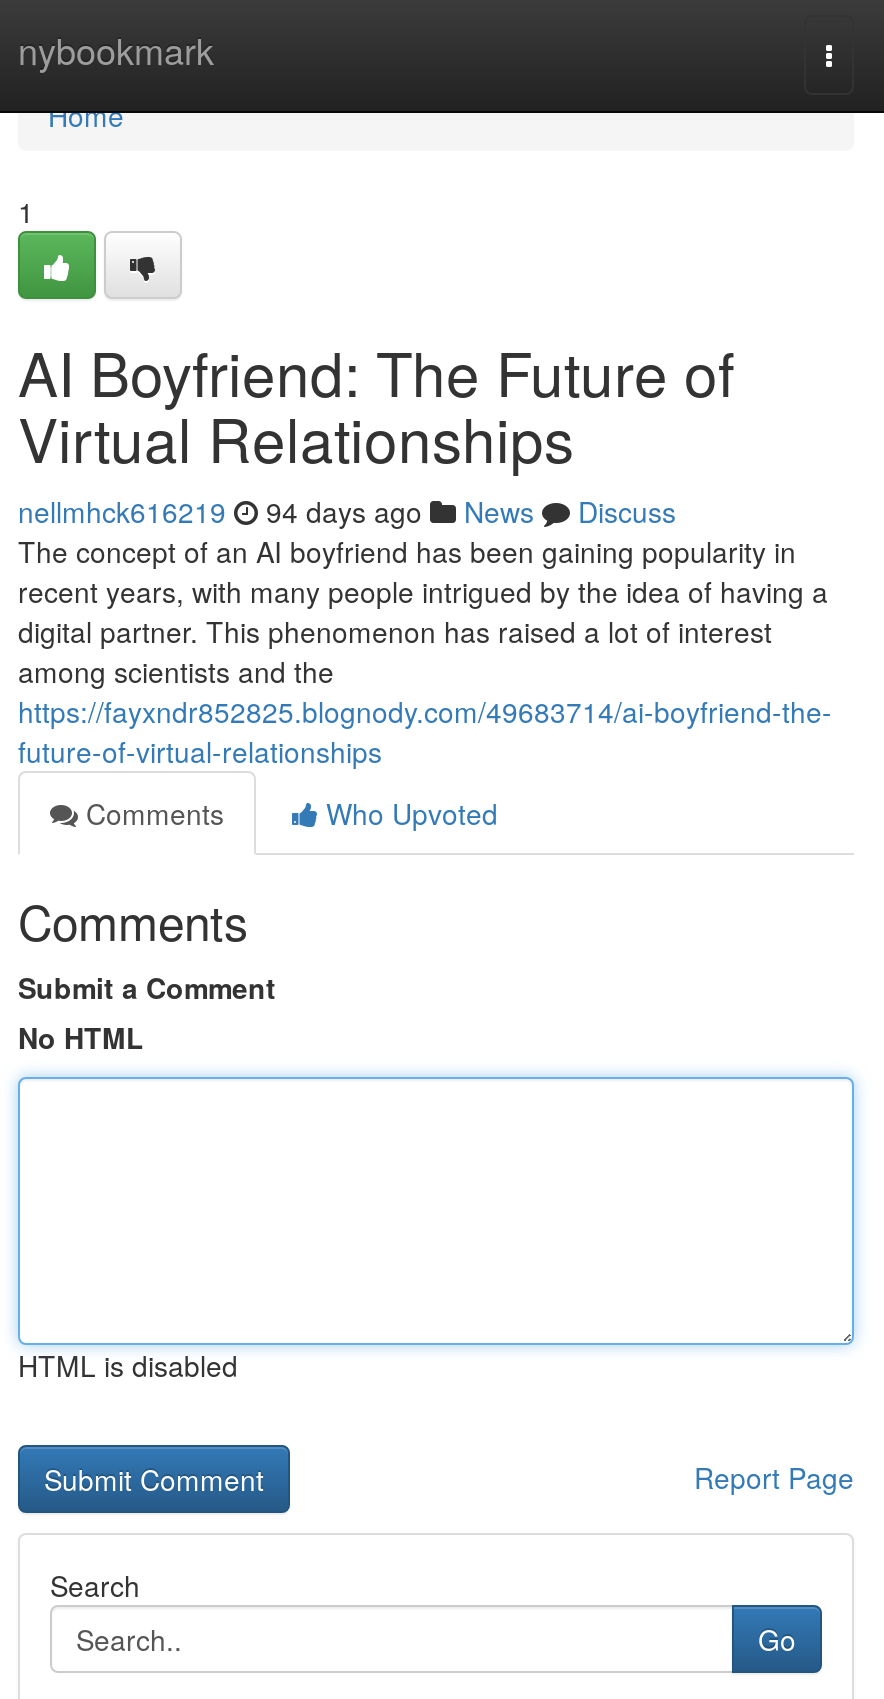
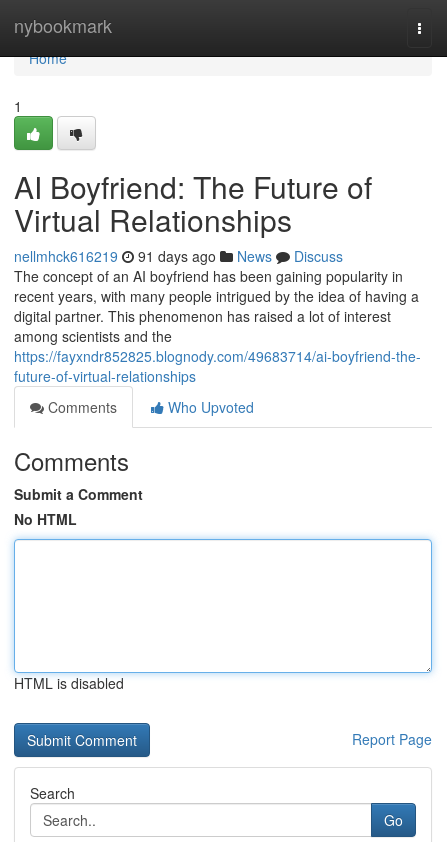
- nellmhck616219 94 days ago News Discuss
+ nellmhck616219 91 days ago News Discuss
